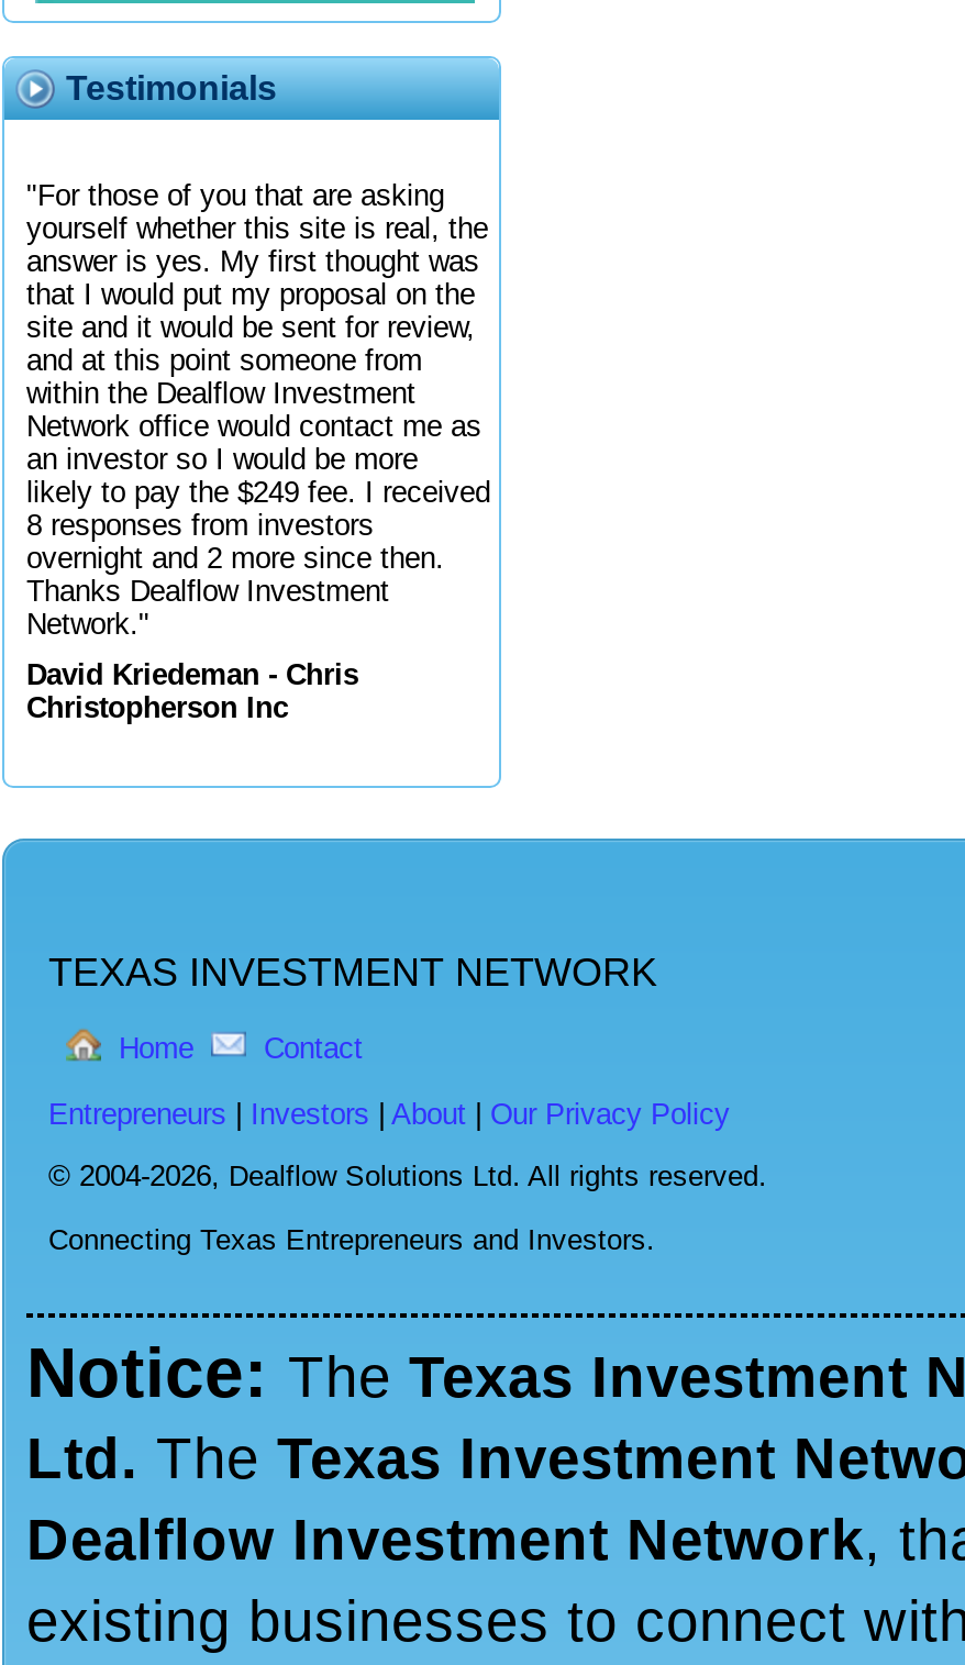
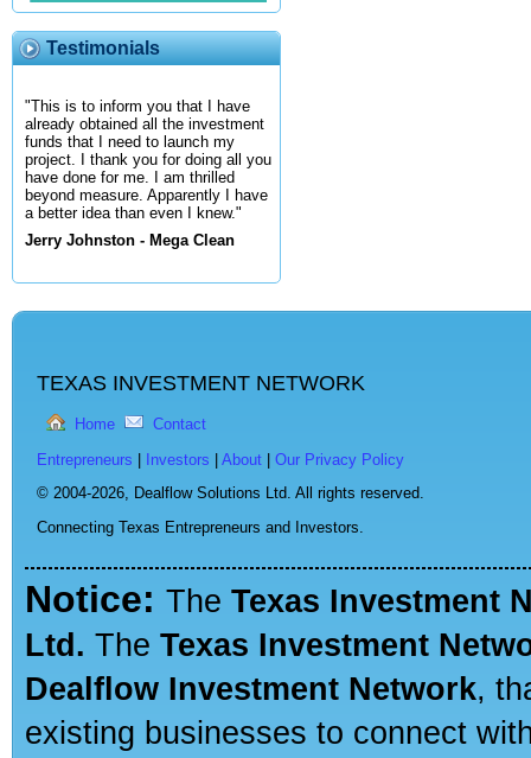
- "For those of you that are asking
- yourself whether this site is real, the
- answer is yes. My first thought was
- that I would put my proposal on the
- site and it would be sent for review,
- and at this point someone from
- within the Dealflow Investment
- Network office would contact me as
- an investor so I would be more
- likely to pay the $249 fee. I received
- 8 responses from investors
- overnight and 2 more since then.
- Thanks Dealflow Investment
- Network."
+ "This is to inform you that I have
+ already obtained all the investment
+ funds that I need to launch my
+ project. I thank you for doing all you
+ have done for me. I am thrilled
+ beyond measure. Apparently I have
+ a better idea than even I knew."

- David Kriedeman - Chris
- Christopherson Inc
+ Jerry Johnston - Mega Clean
